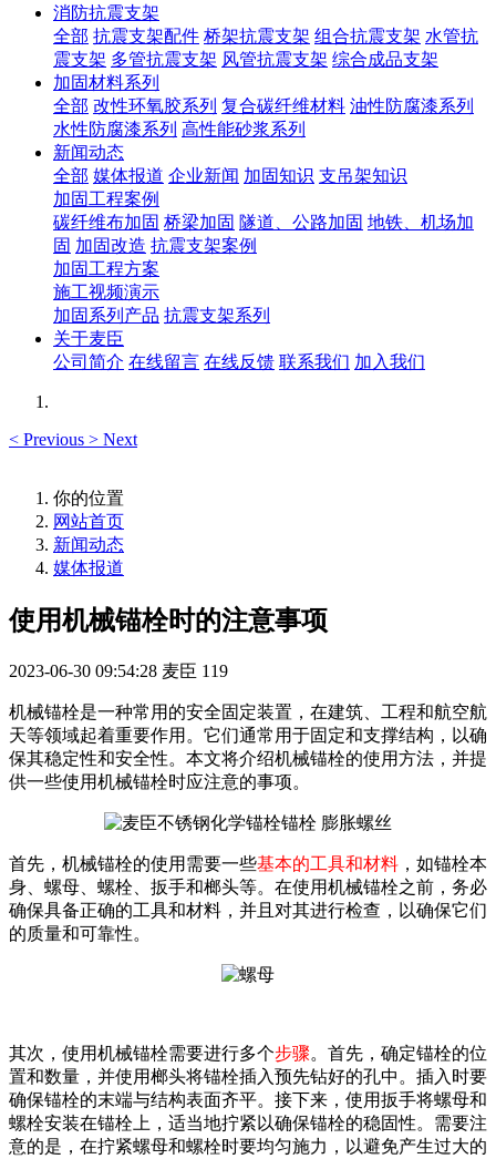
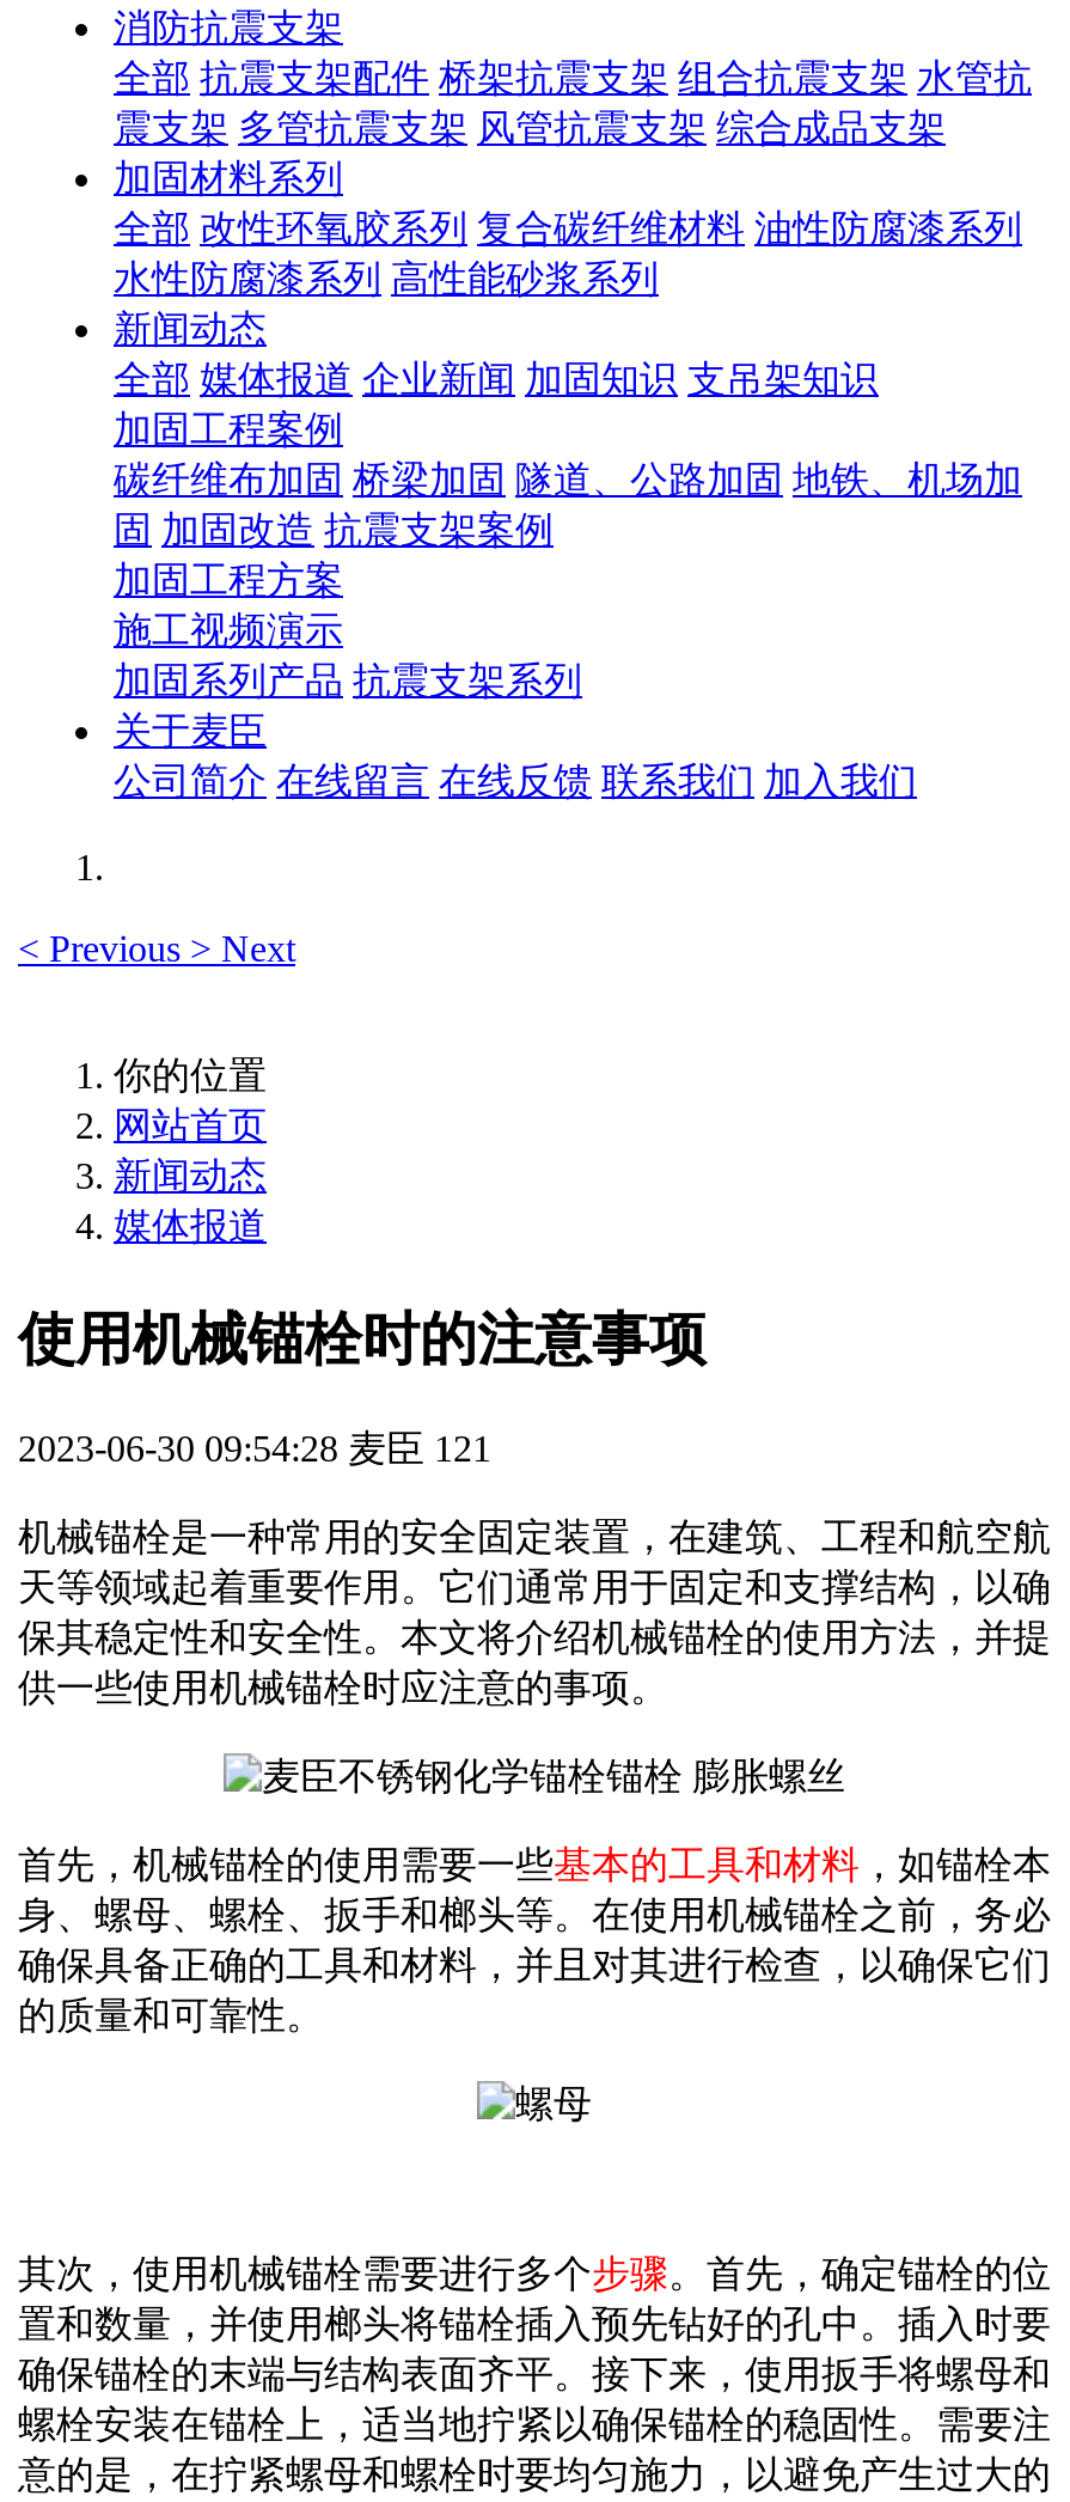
- 2023-06-30 09:54:28 麦臣 119
+ 2023-06-30 09:54:28 麦臣 121
